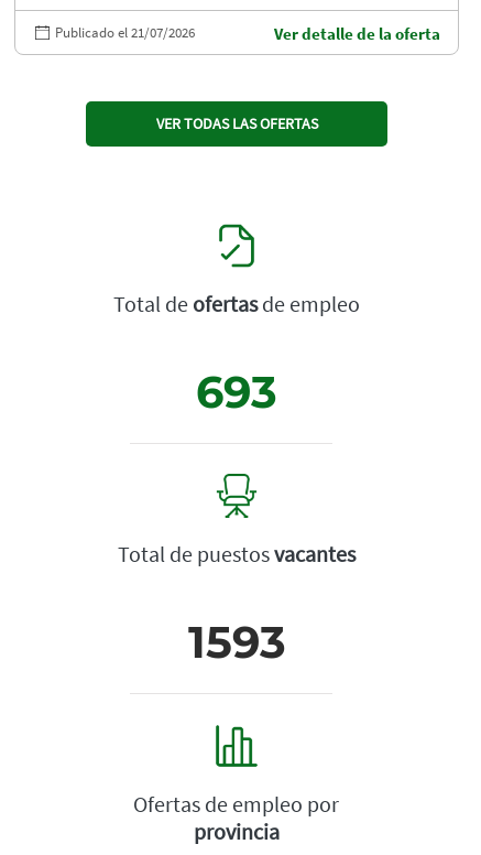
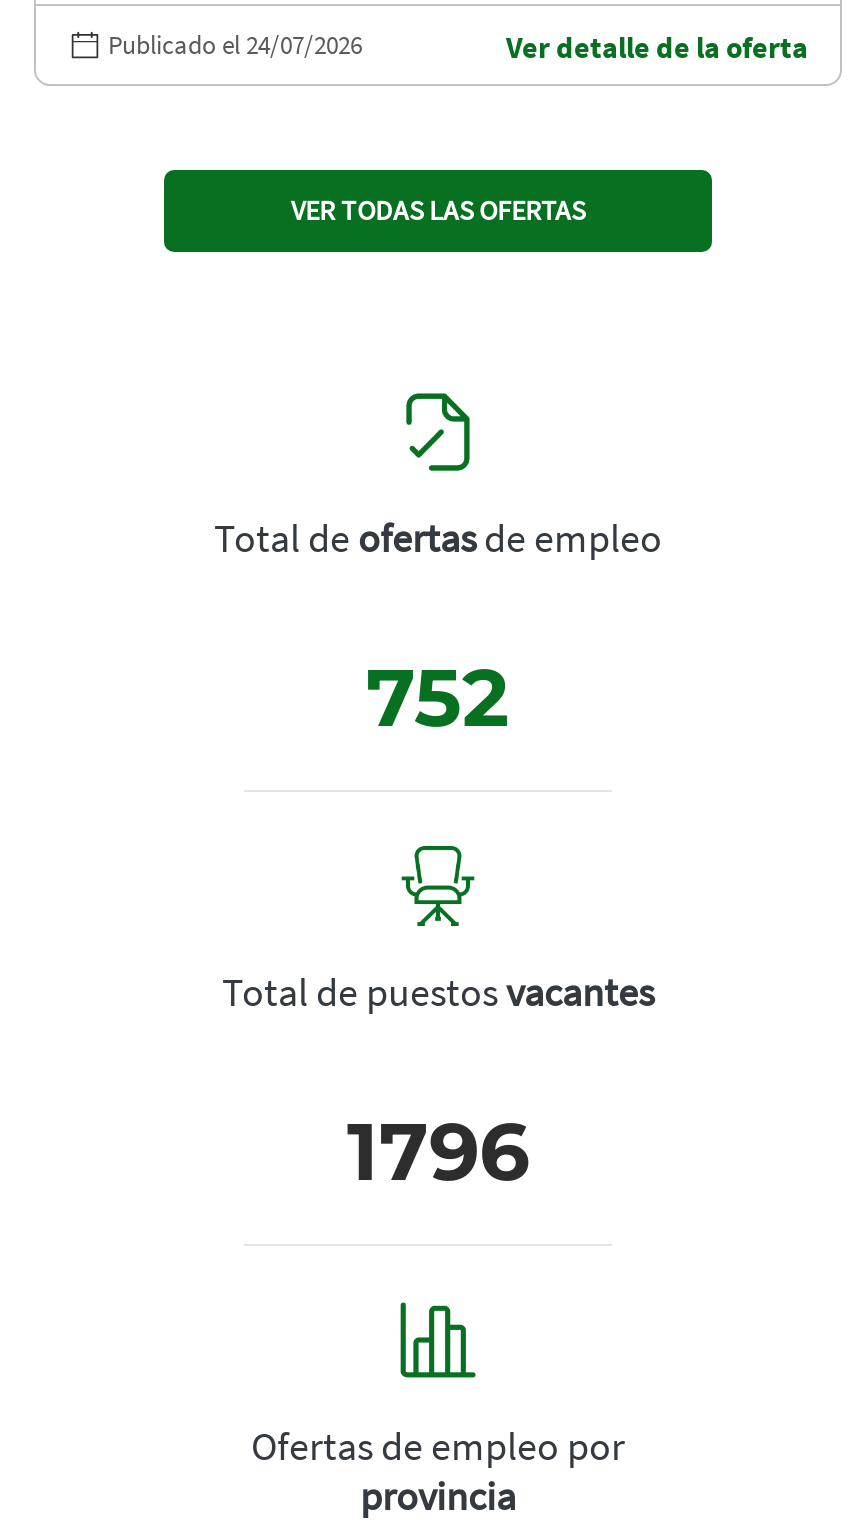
- Publicado el 21/07/2026
+ Publicado el 24/07/2026

- 693
+ 752

- 1593
+ 1796
